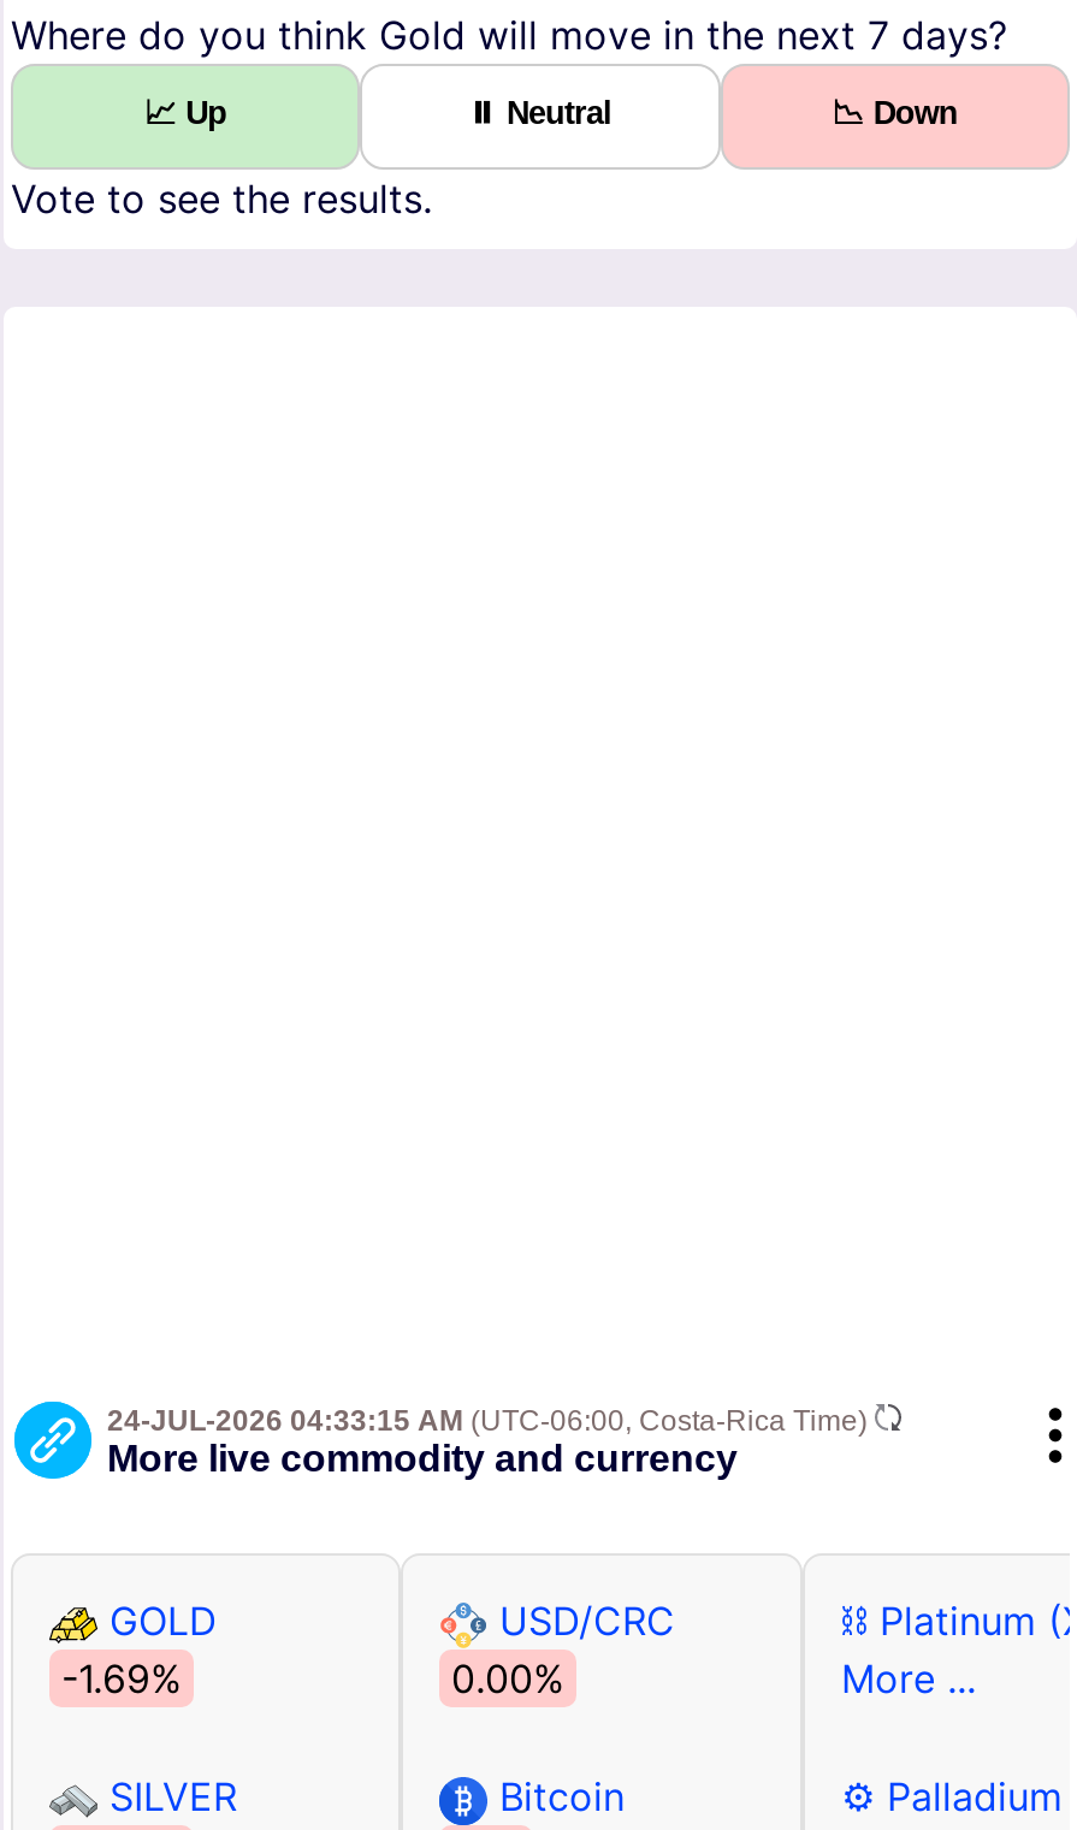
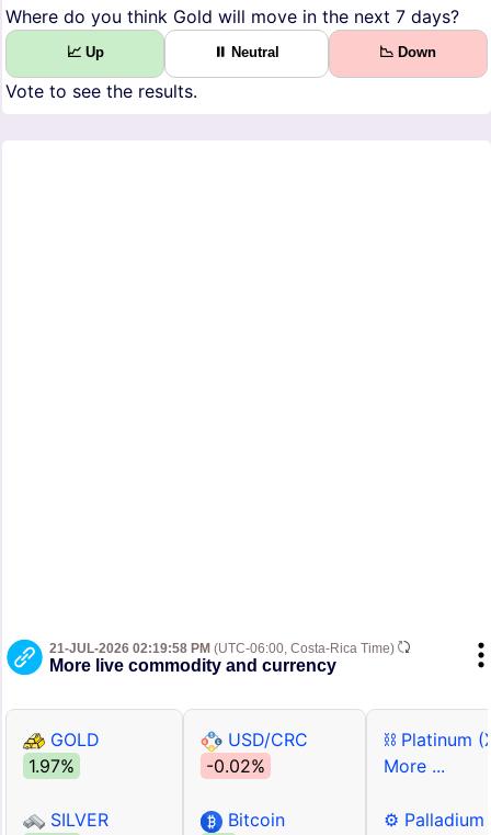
- 24-JUL-2026 04:33:15 AM (UTC-06:00, Costa-Rica Time)
+ 21-JUL-2026 02:19:58 PM (UTC-06:00, Costa-Rica Time)

- -1.69%
+ 1.97%

- 0.00%
+ -0.02%
